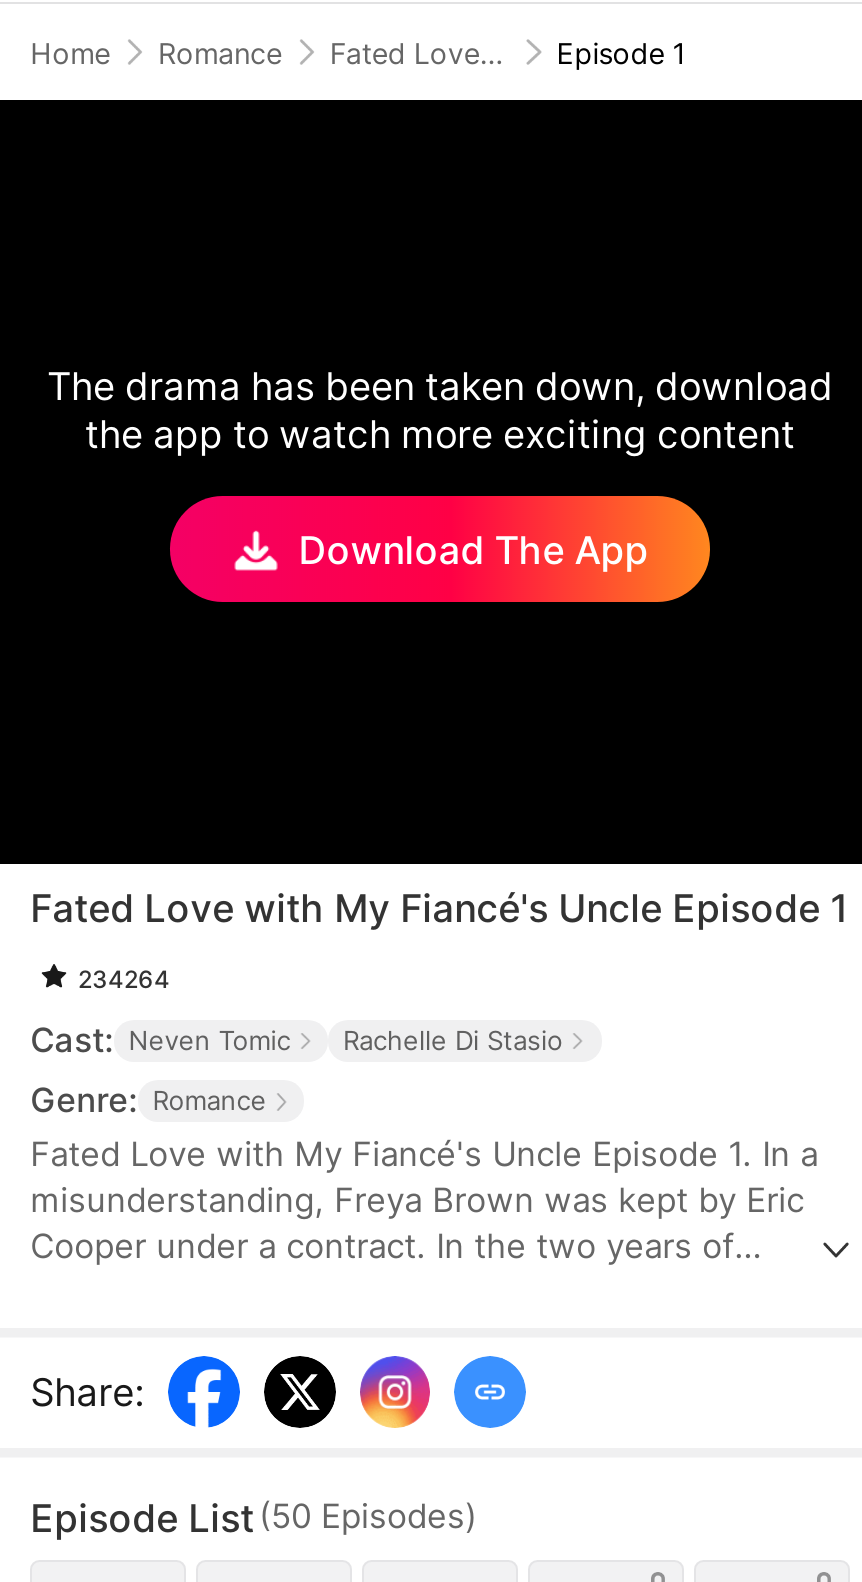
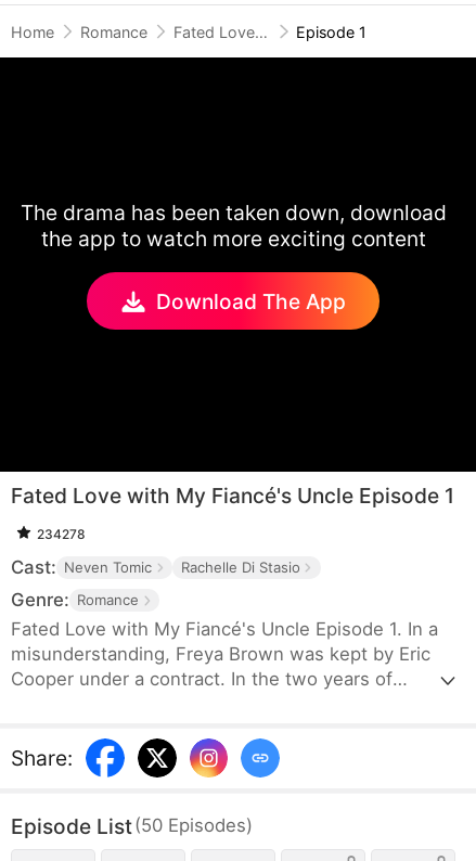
- 234264
+ 234278
